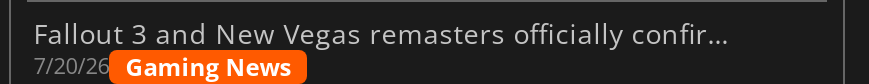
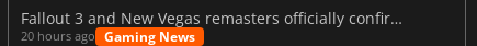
- 7/20/26 Gaming News
+ 20 hours ago Gaming News
